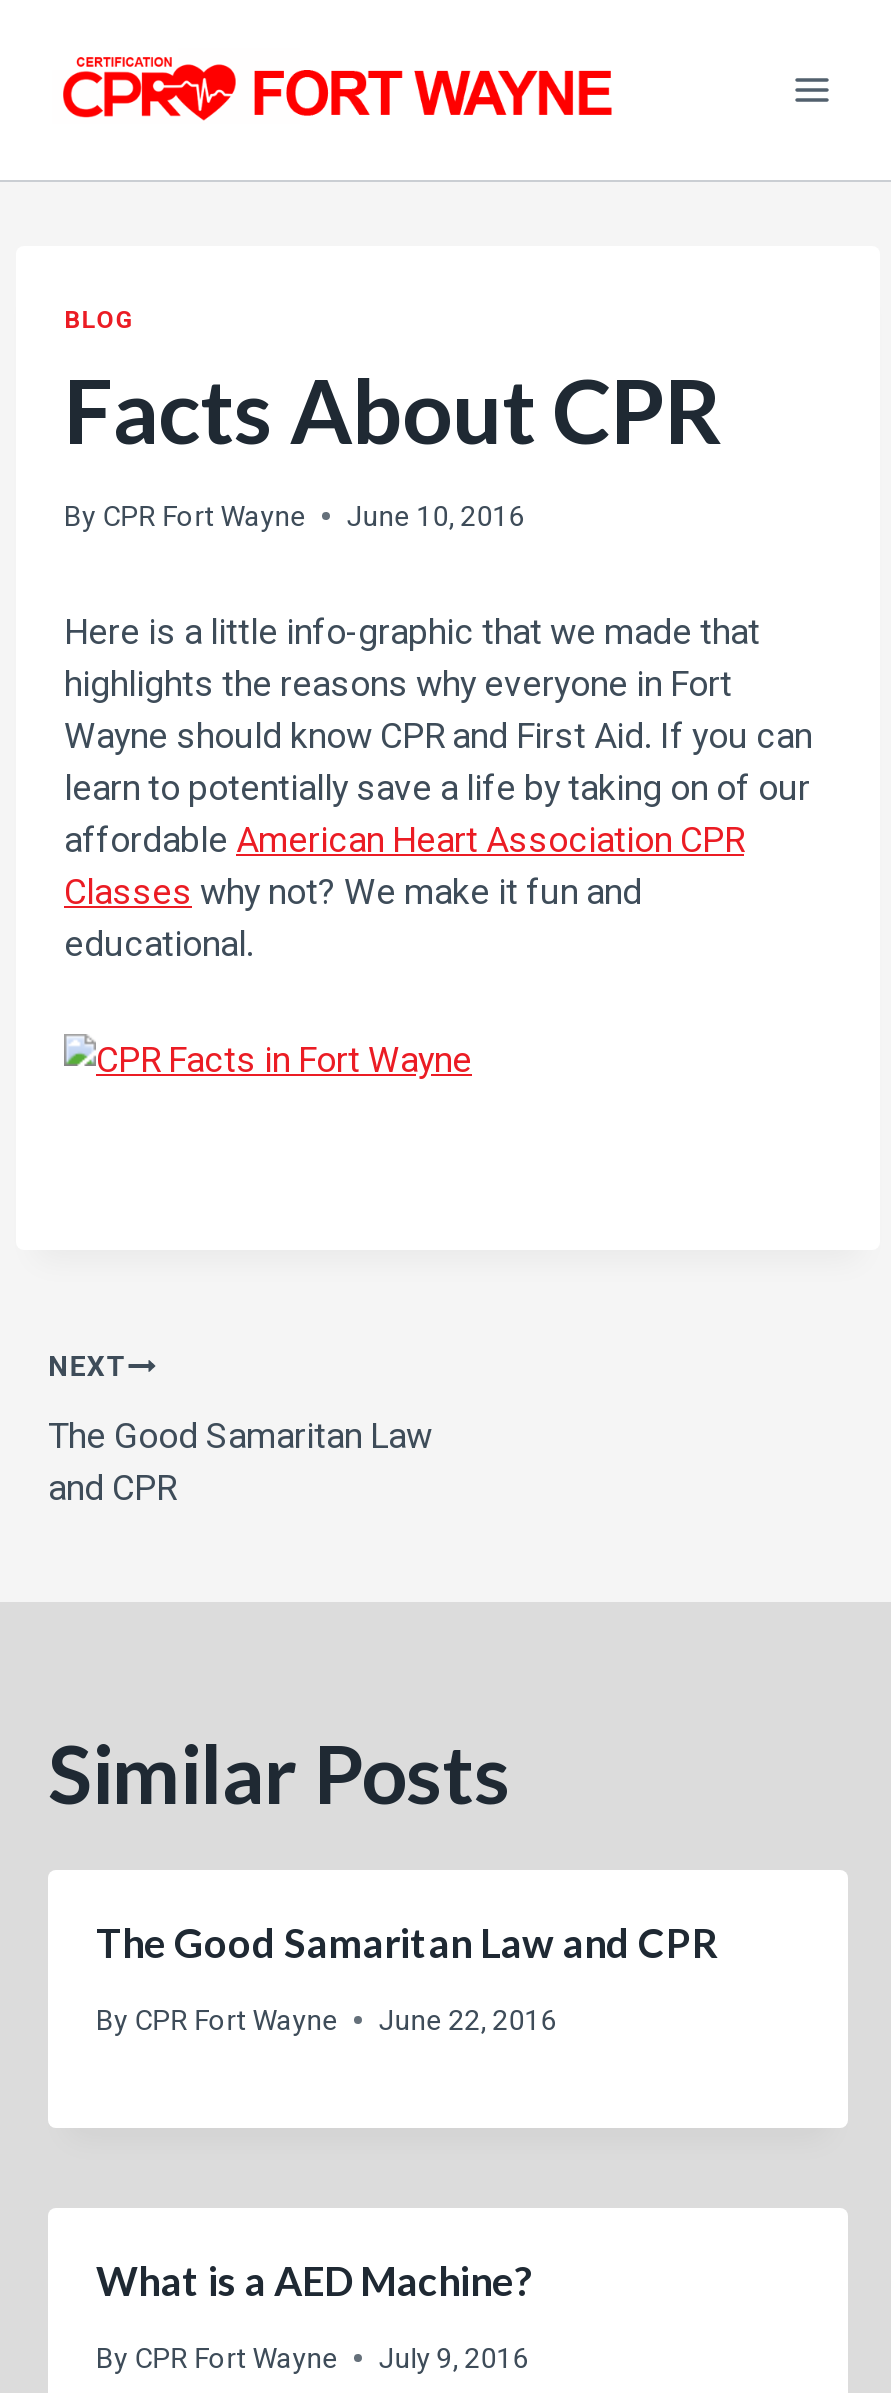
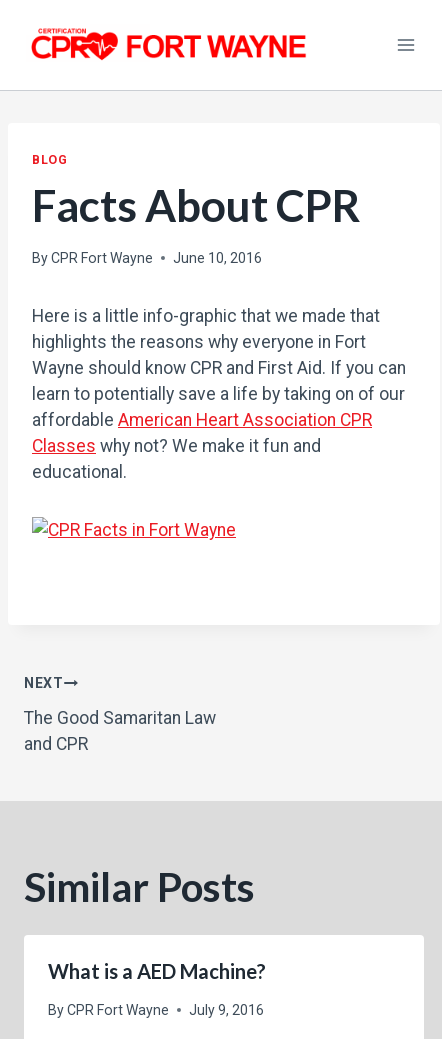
- The Good Samaritan Law and CPR
- By CPR Fort Wayne
- June 22, 2016
